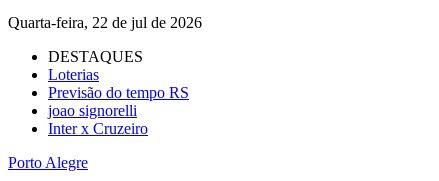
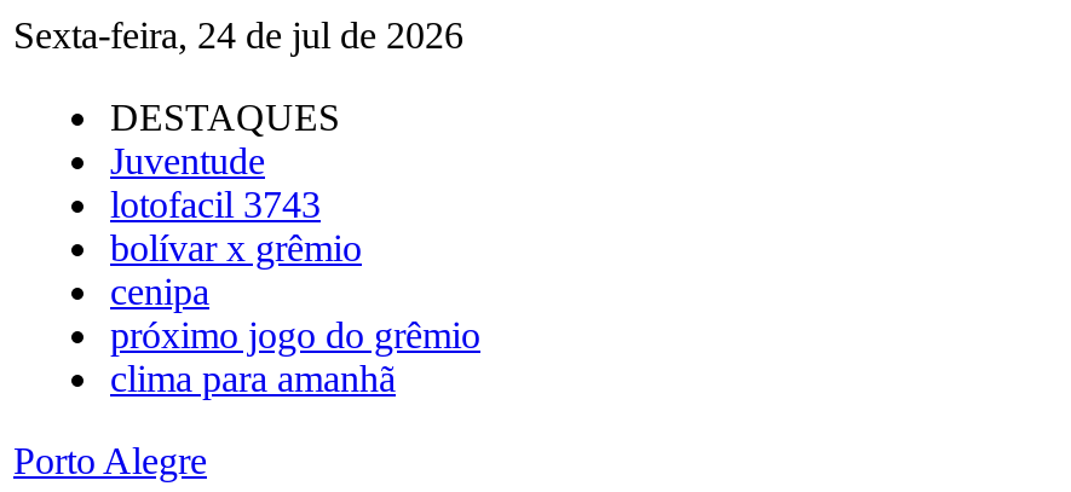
- Quarta-feira, 22 de jul de 2026
+ Sexta-feira, 24 de jul de 2026

- Loterias
- Previsão do tempo RS
- joao signorelli
- Inter x Cruzeiro
+ Juventude
+ lotofacil 3743
+ bolívar x grêmio
+ cenipa
+ próximo jogo do grêmio
+ clima para amanhã
